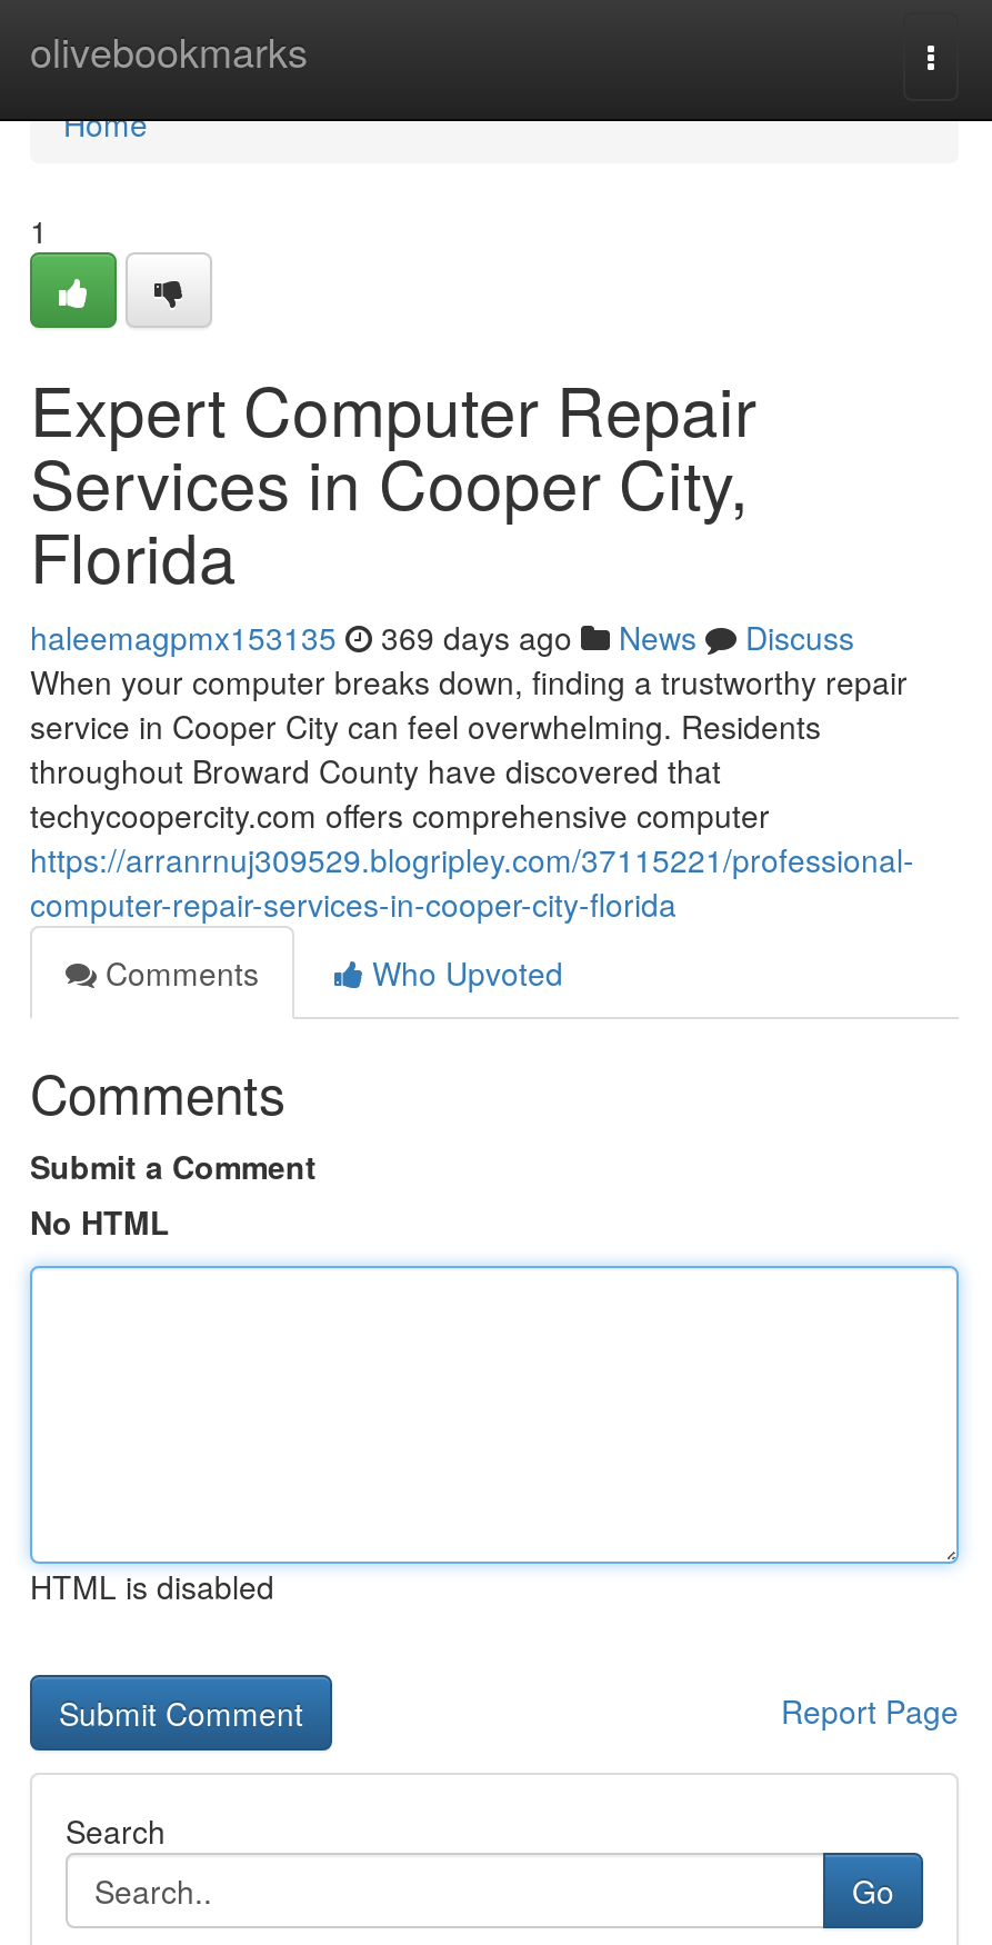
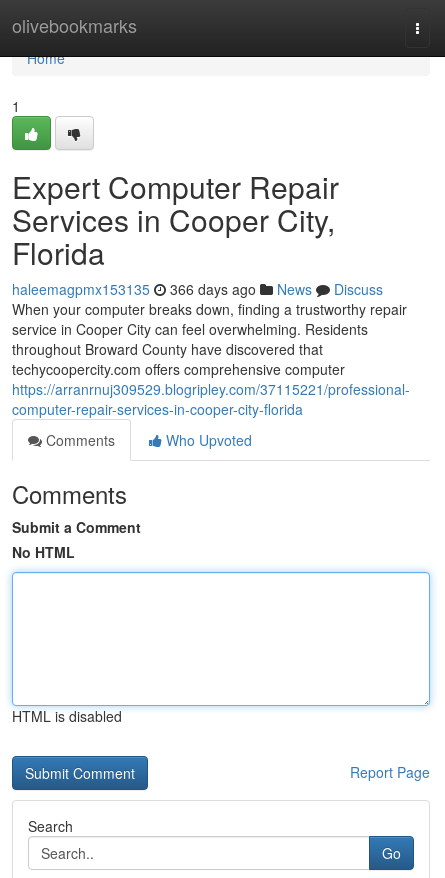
- haleemagpmx153135 369 days ago News Discuss
+ haleemagpmx153135 366 days ago News Discuss
